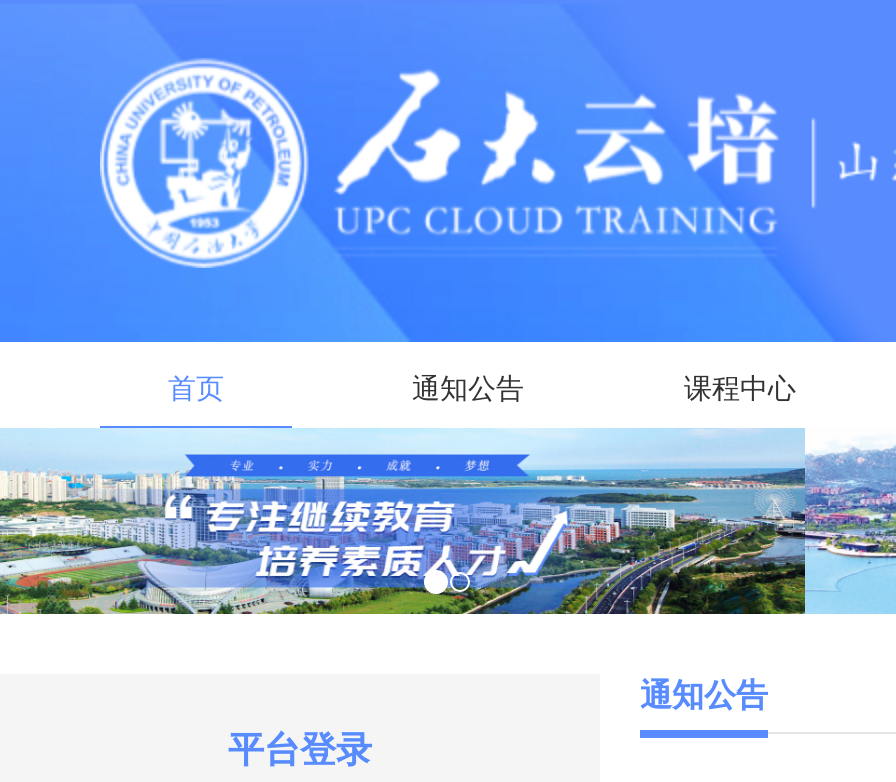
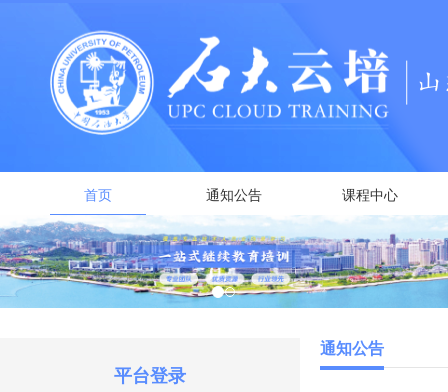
- [image]
+ [image]
